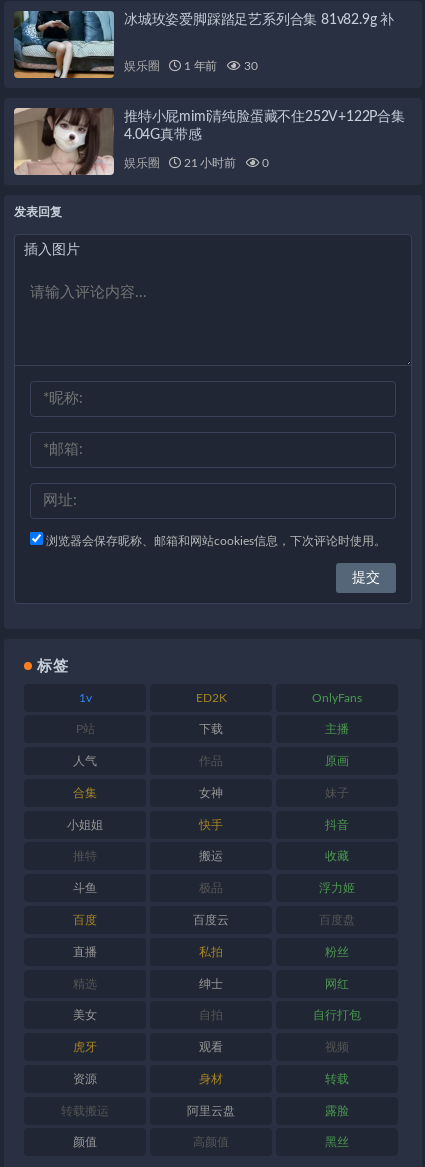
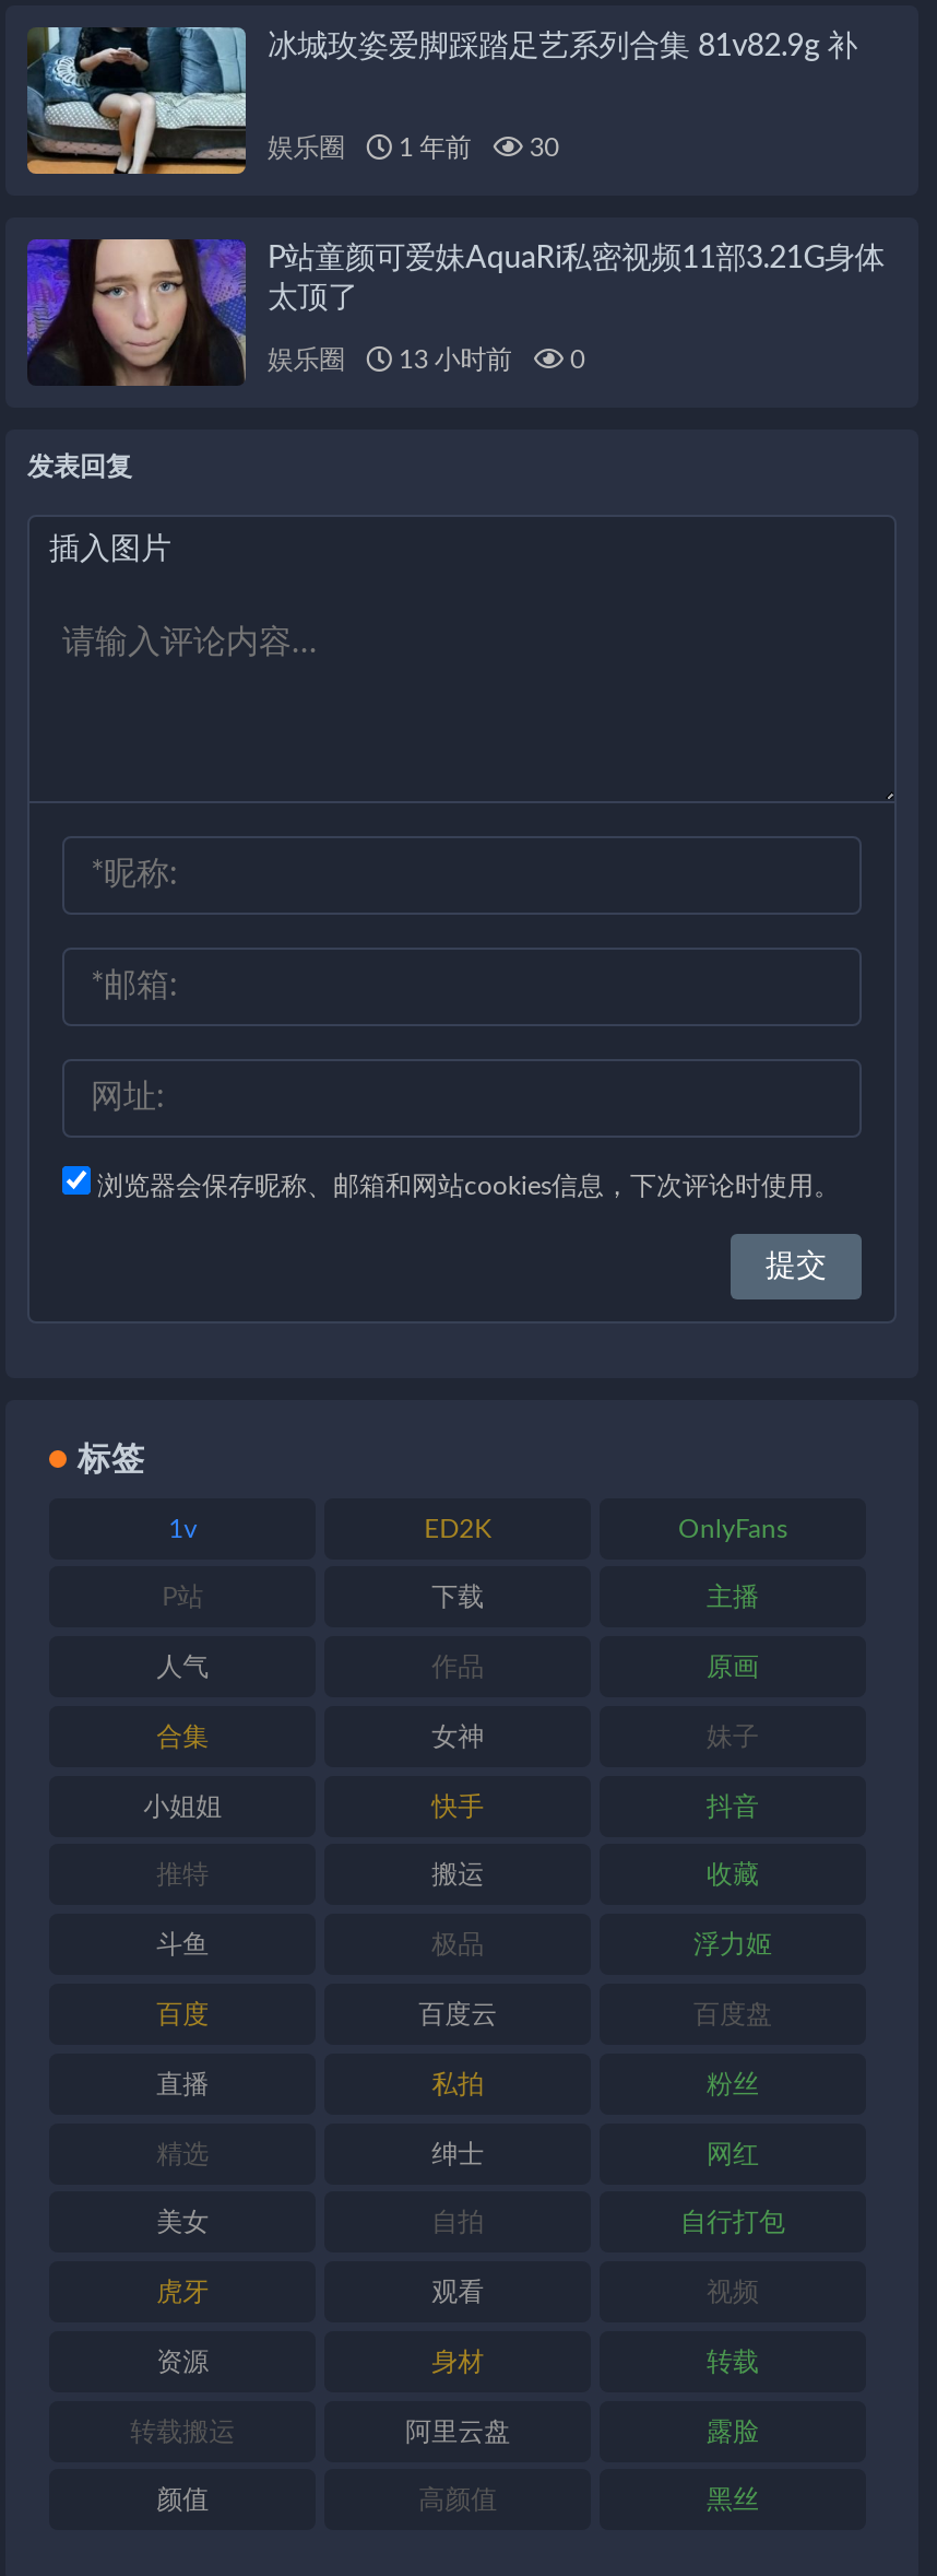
- [image]
- 推特小屁mimi清纯脸蛋藏不住252V+122P合集
- 4.04G真带感
+ [image]
+ P站童颜可爱妹AquaRi私密视频11部3.21G身体
+ 太顶了

- 21 小时前
+ 13 小时前
